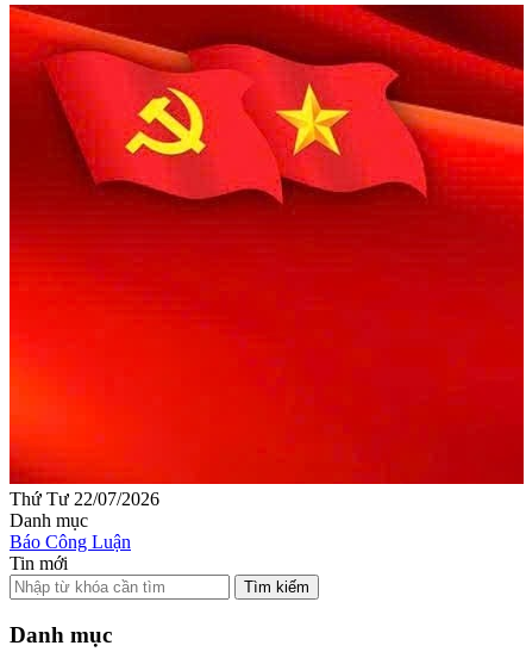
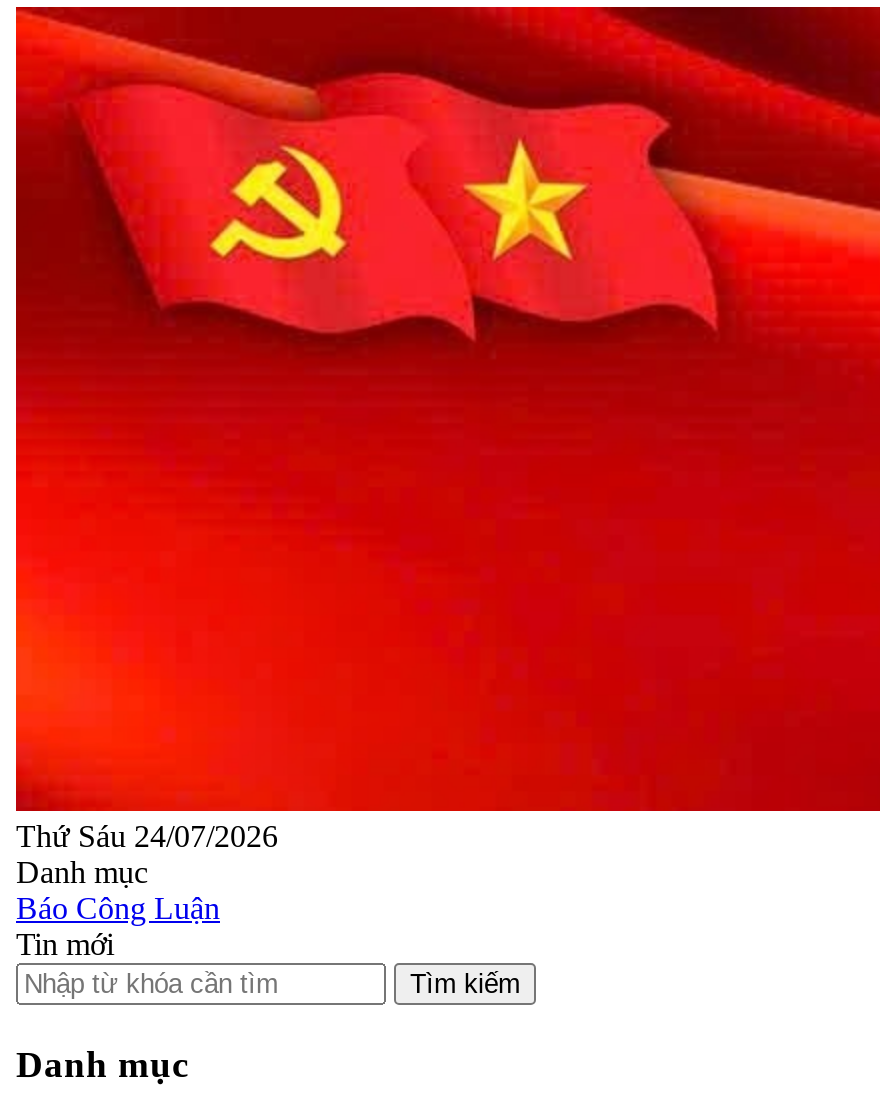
- Thứ Tư 22/07/2026
+ Thứ Sáu 24/07/2026
